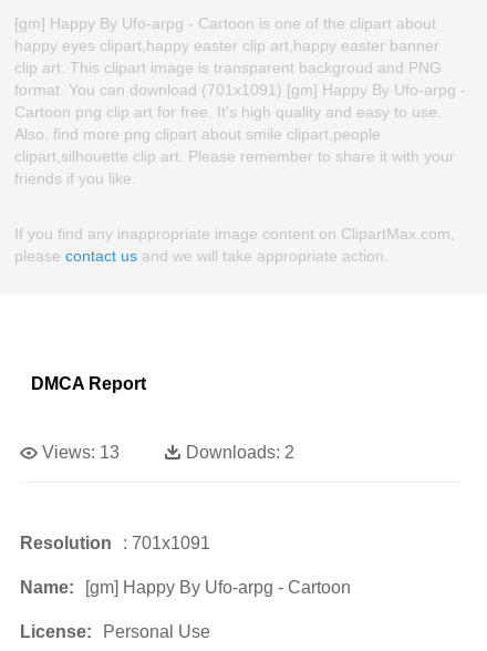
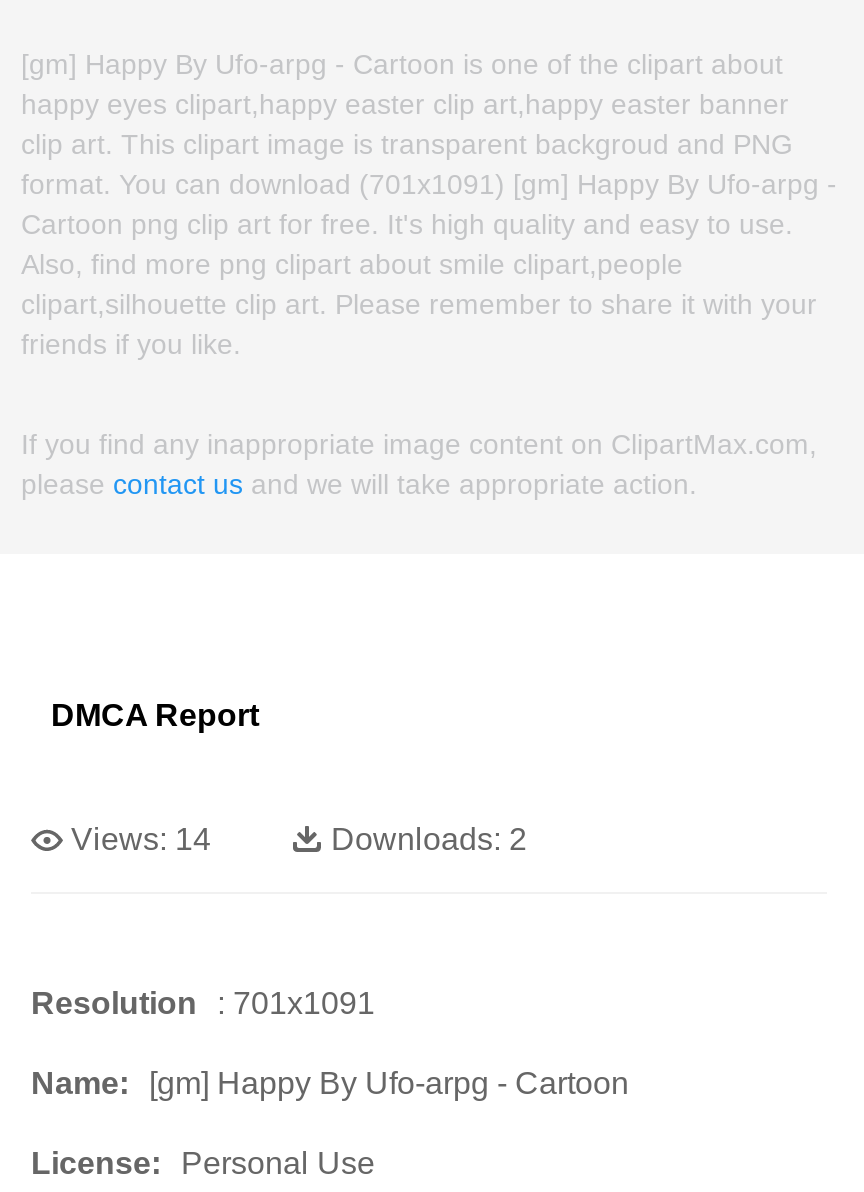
- Views: 13
+ Views: 14
